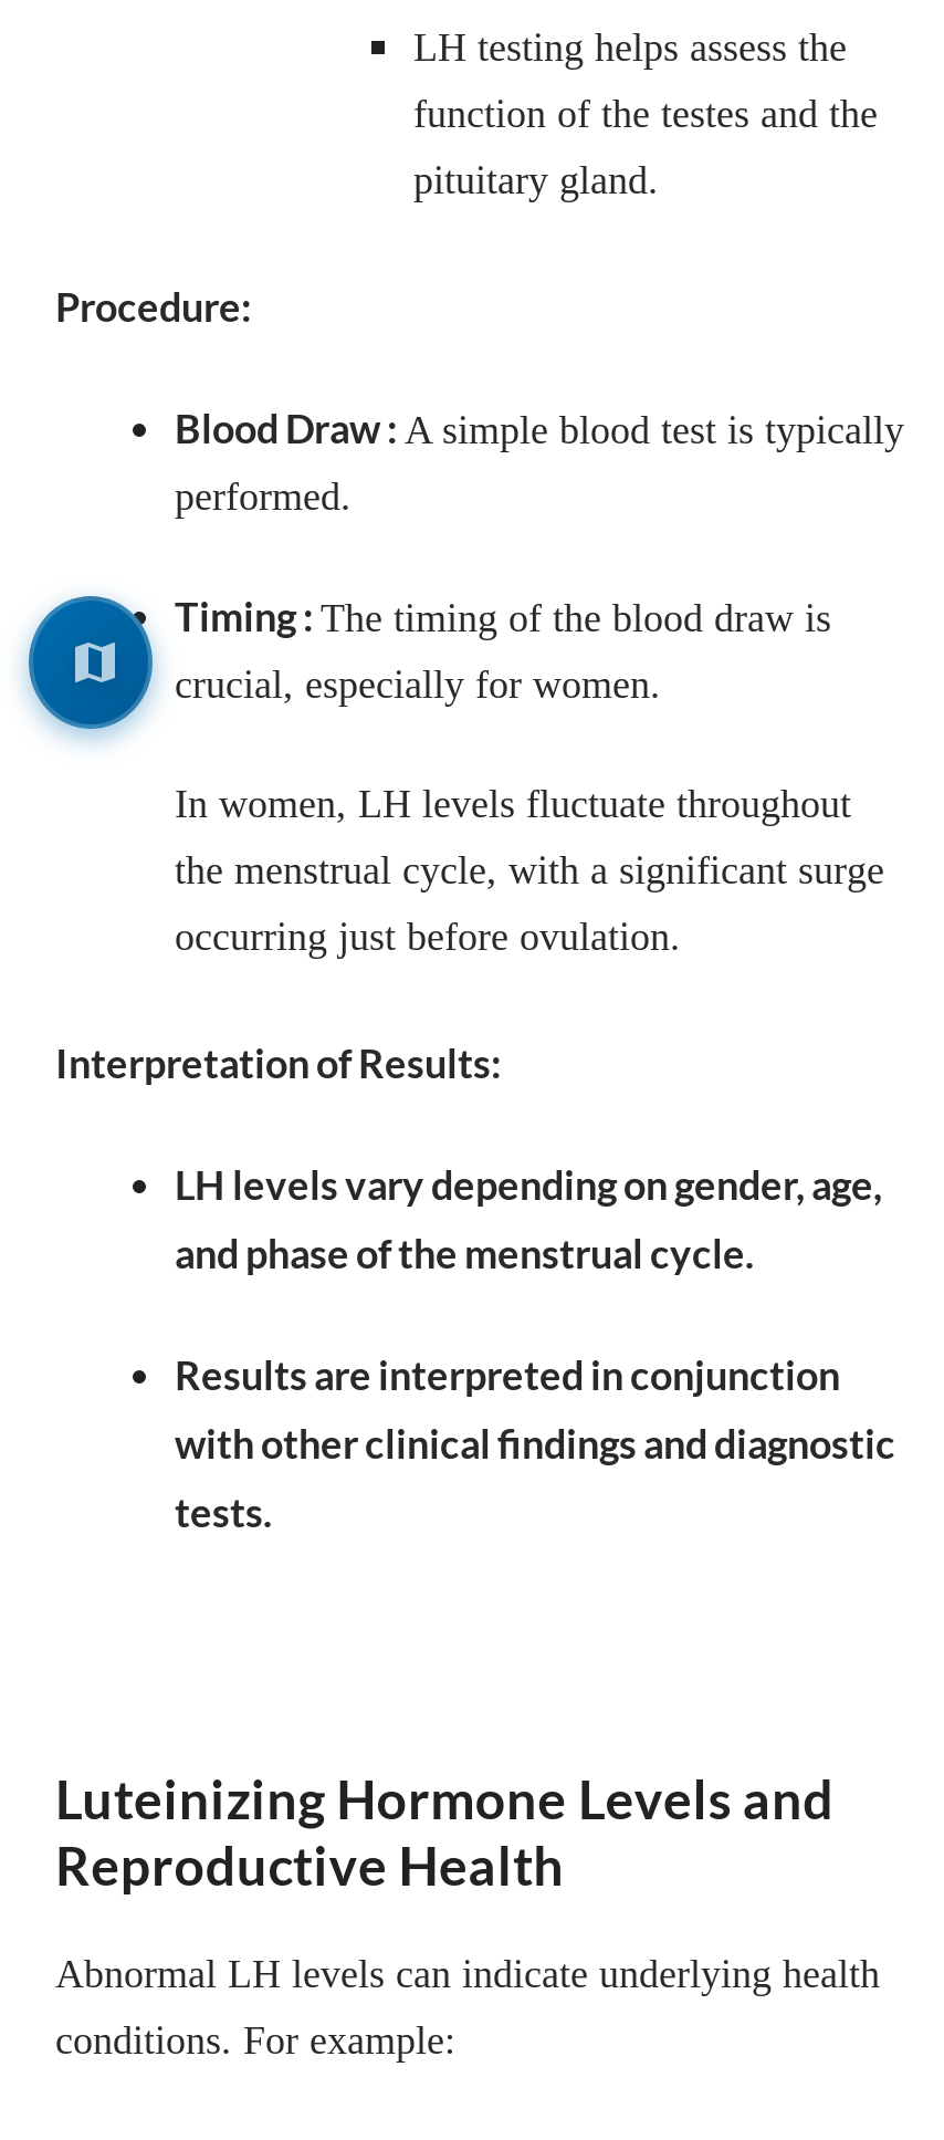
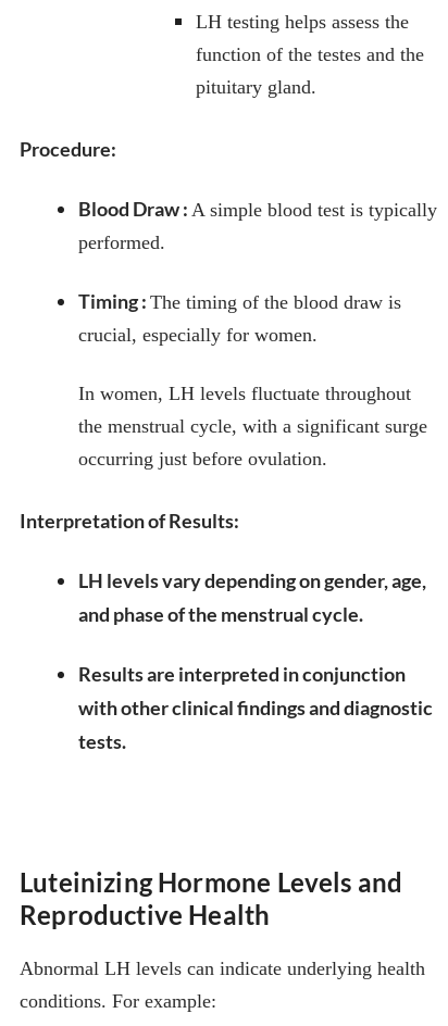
- [image]
